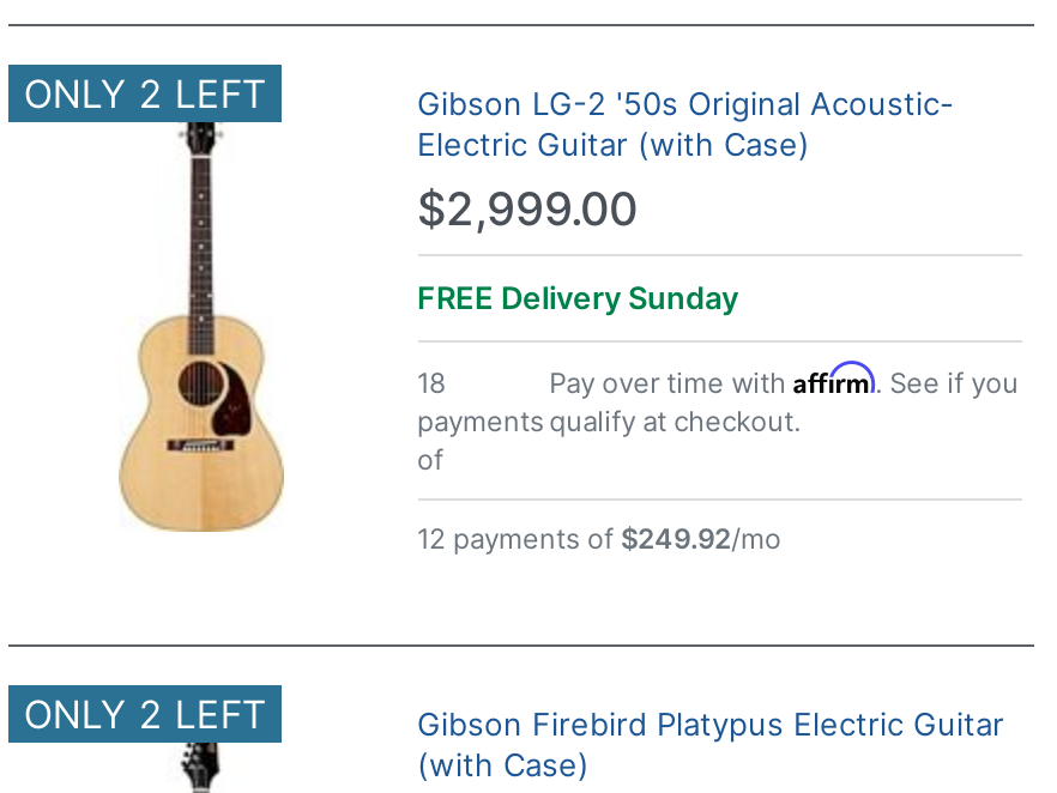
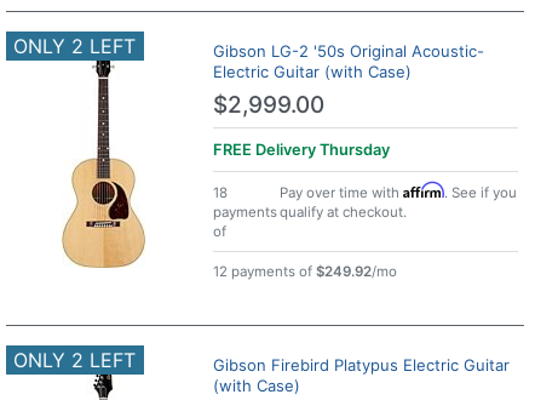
- FREE Delivery Sunday
+ FREE Delivery Thursday
